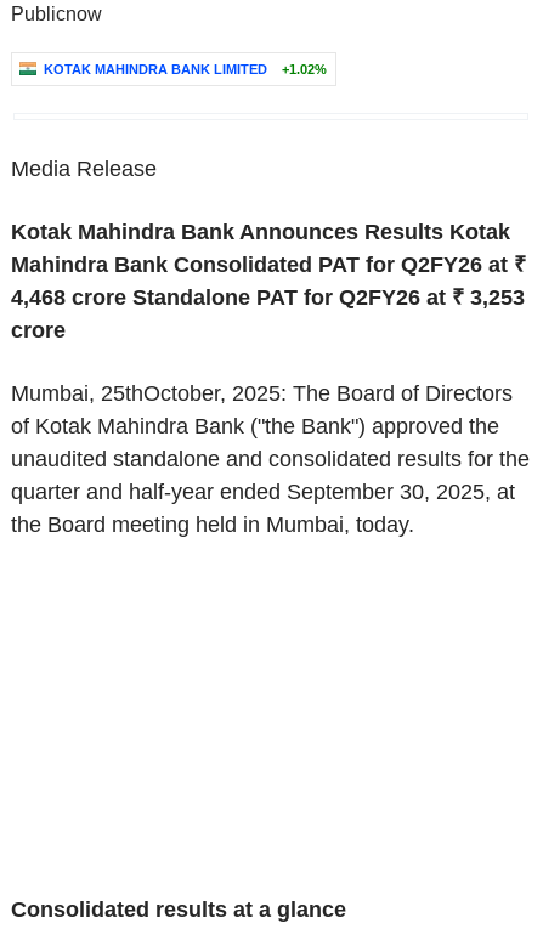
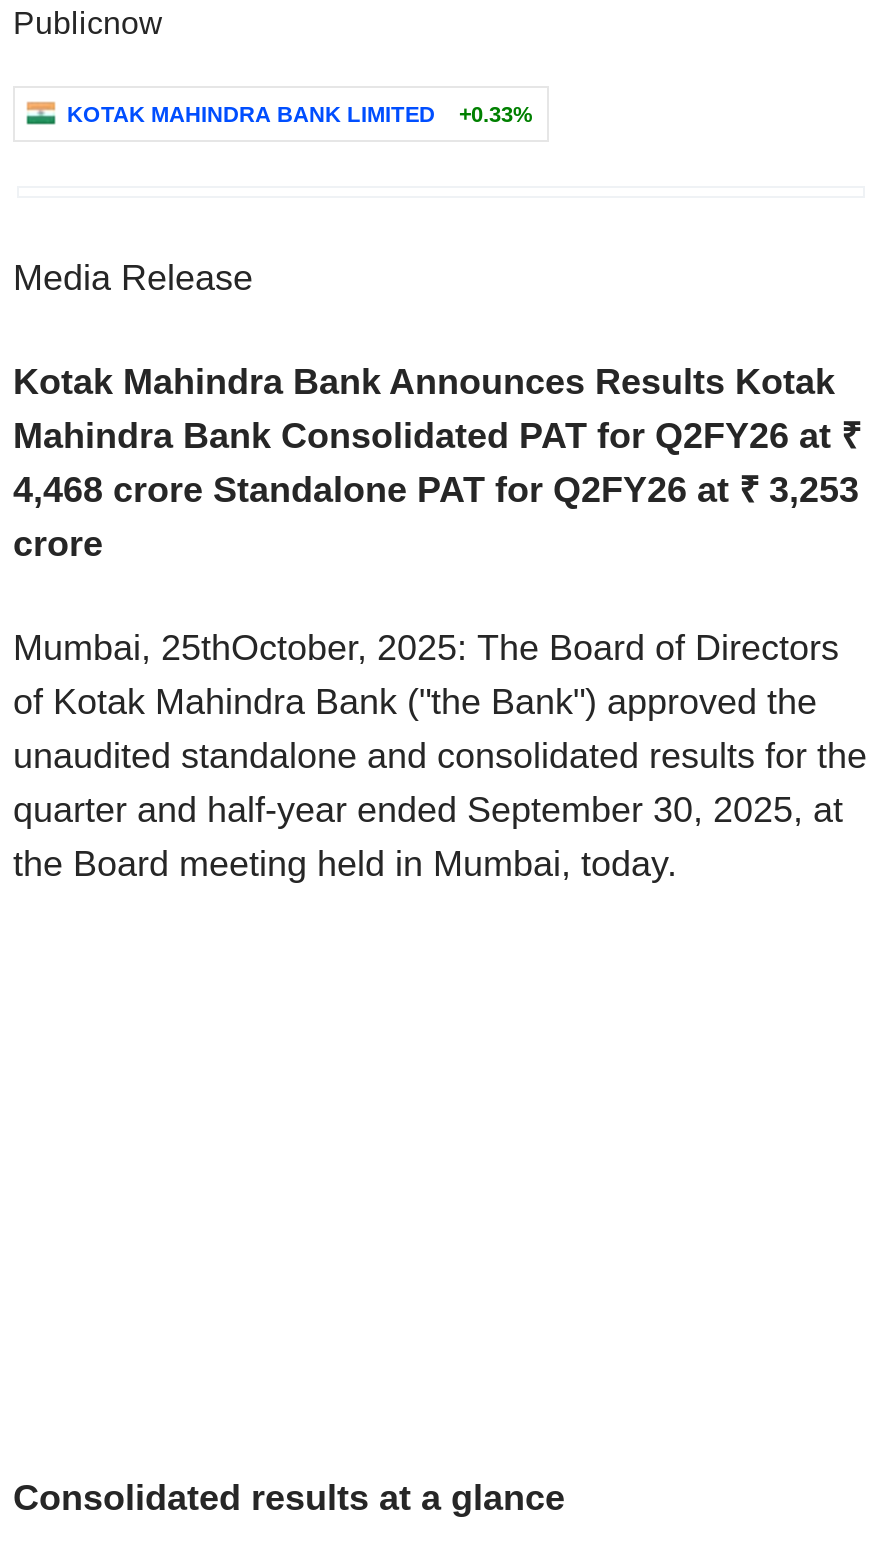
- KOTAK MAHINDRA BANK LIMITED +1.02%
+ KOTAK MAHINDRA BANK LIMITED +0.33%
